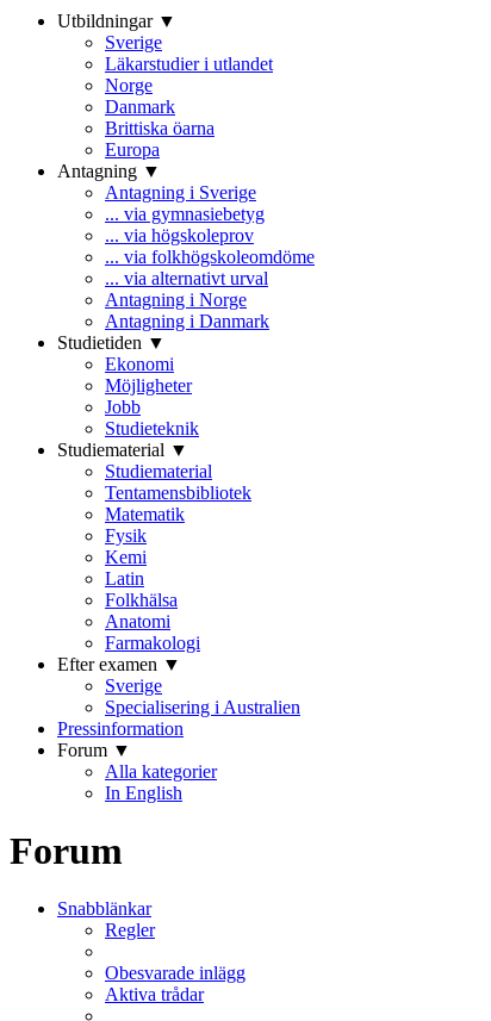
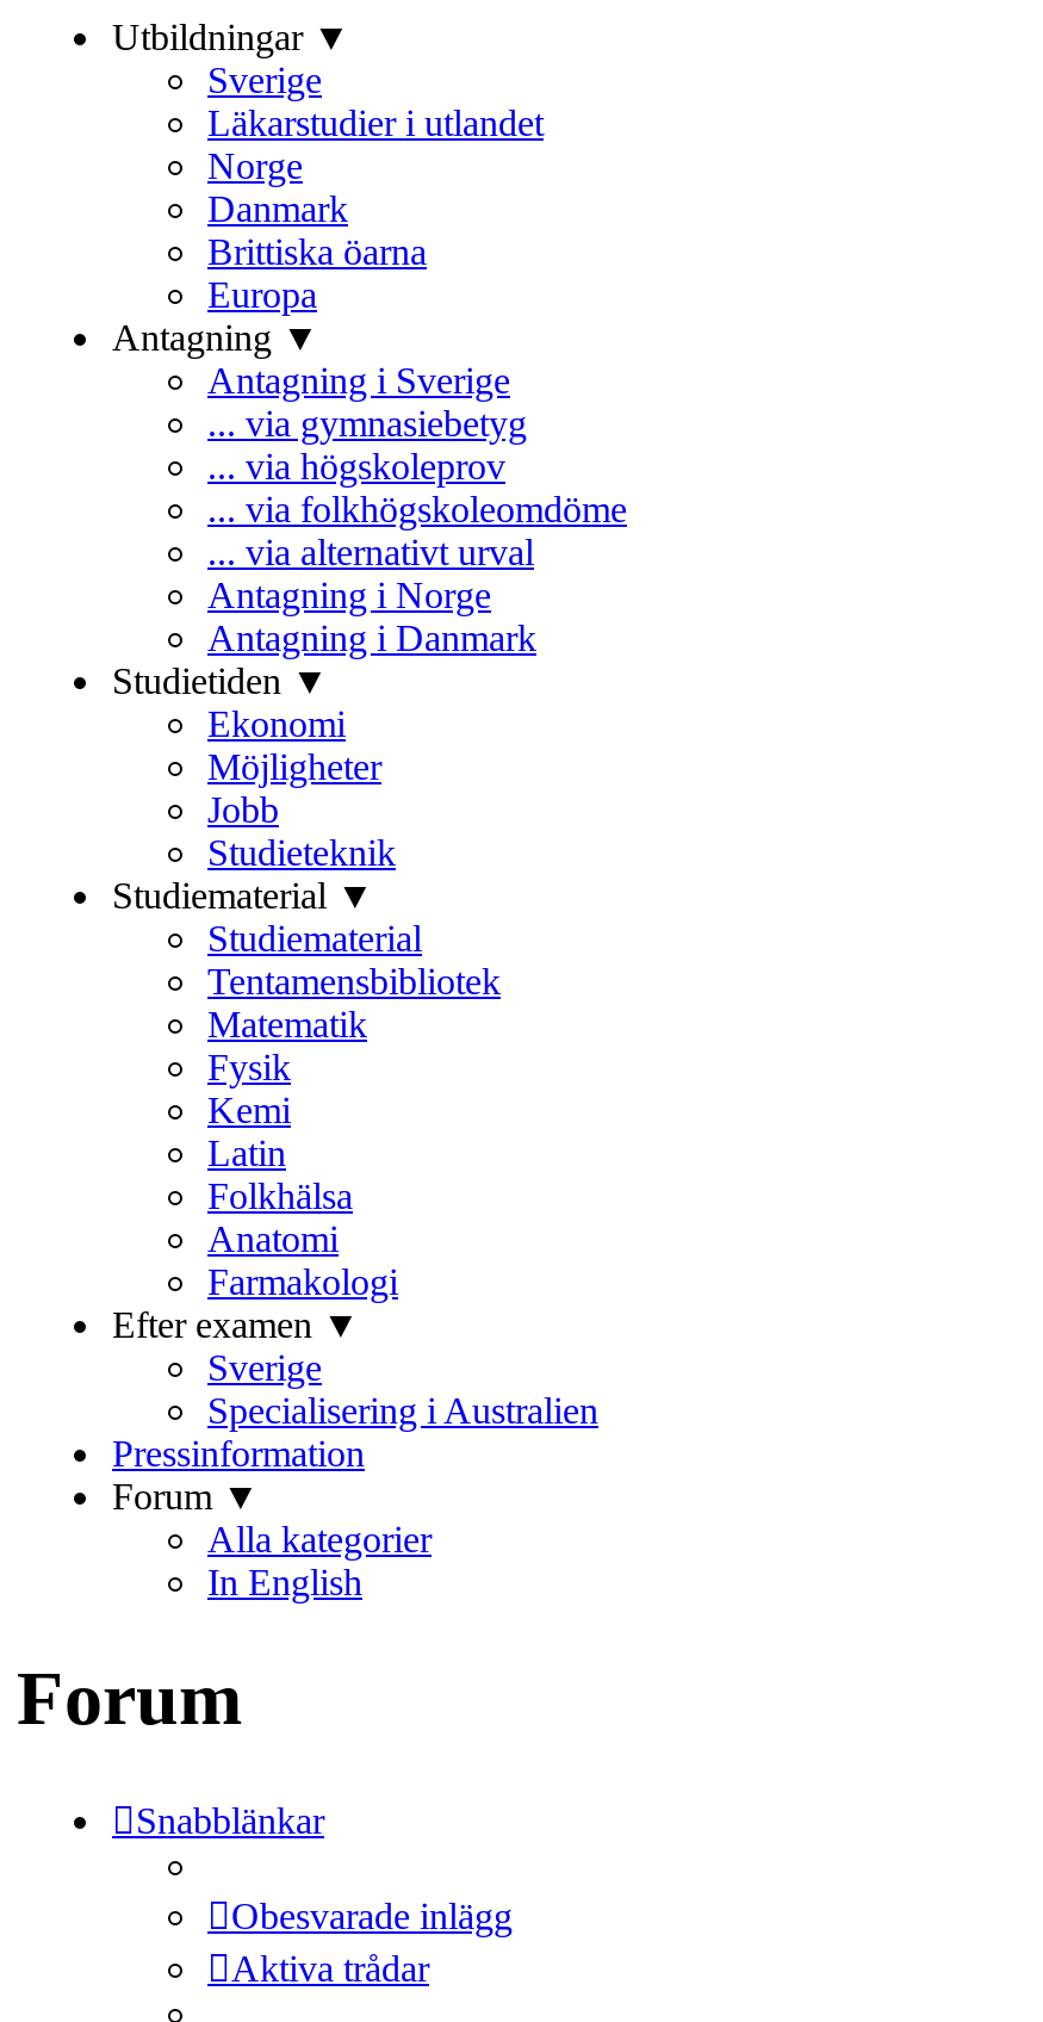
- Regler
